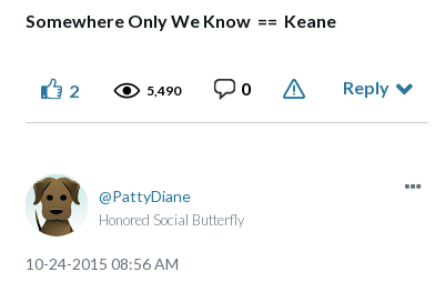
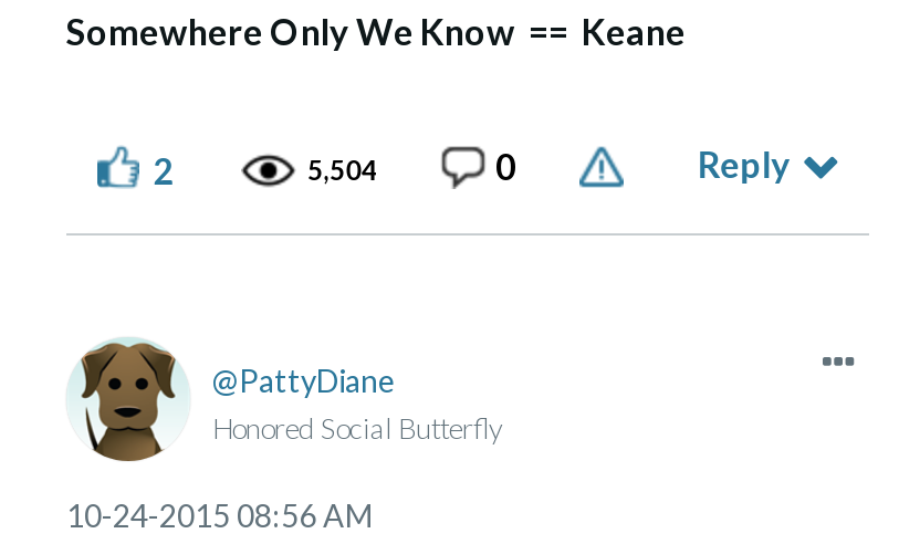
- 5,490
+ 5,504
